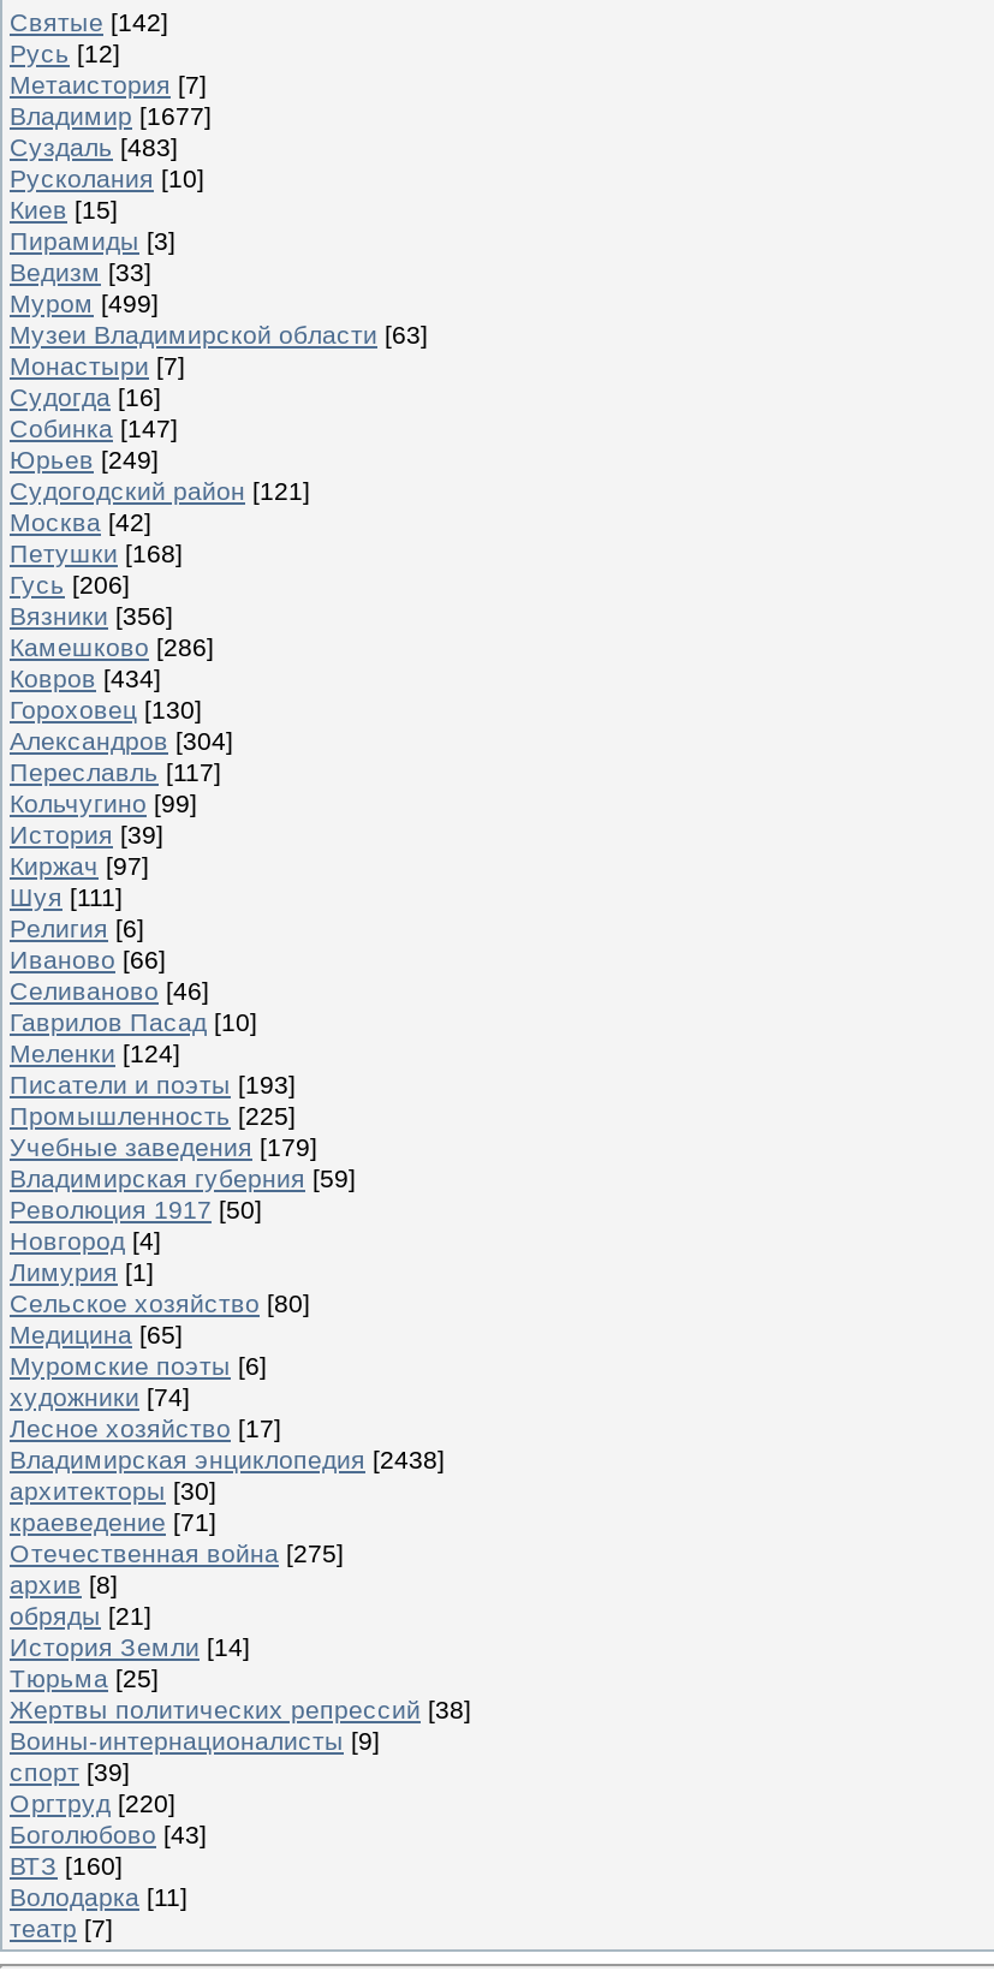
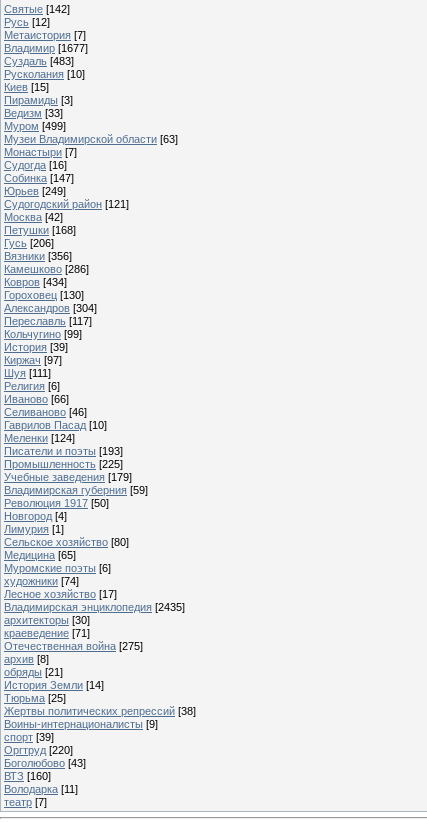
- Владимирская энциклопедия [2438]
+ Владимирская энциклопедия [2435]
